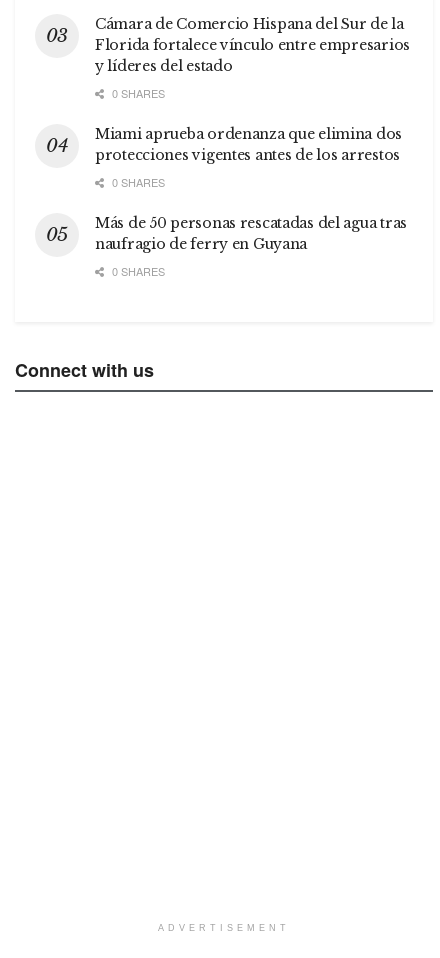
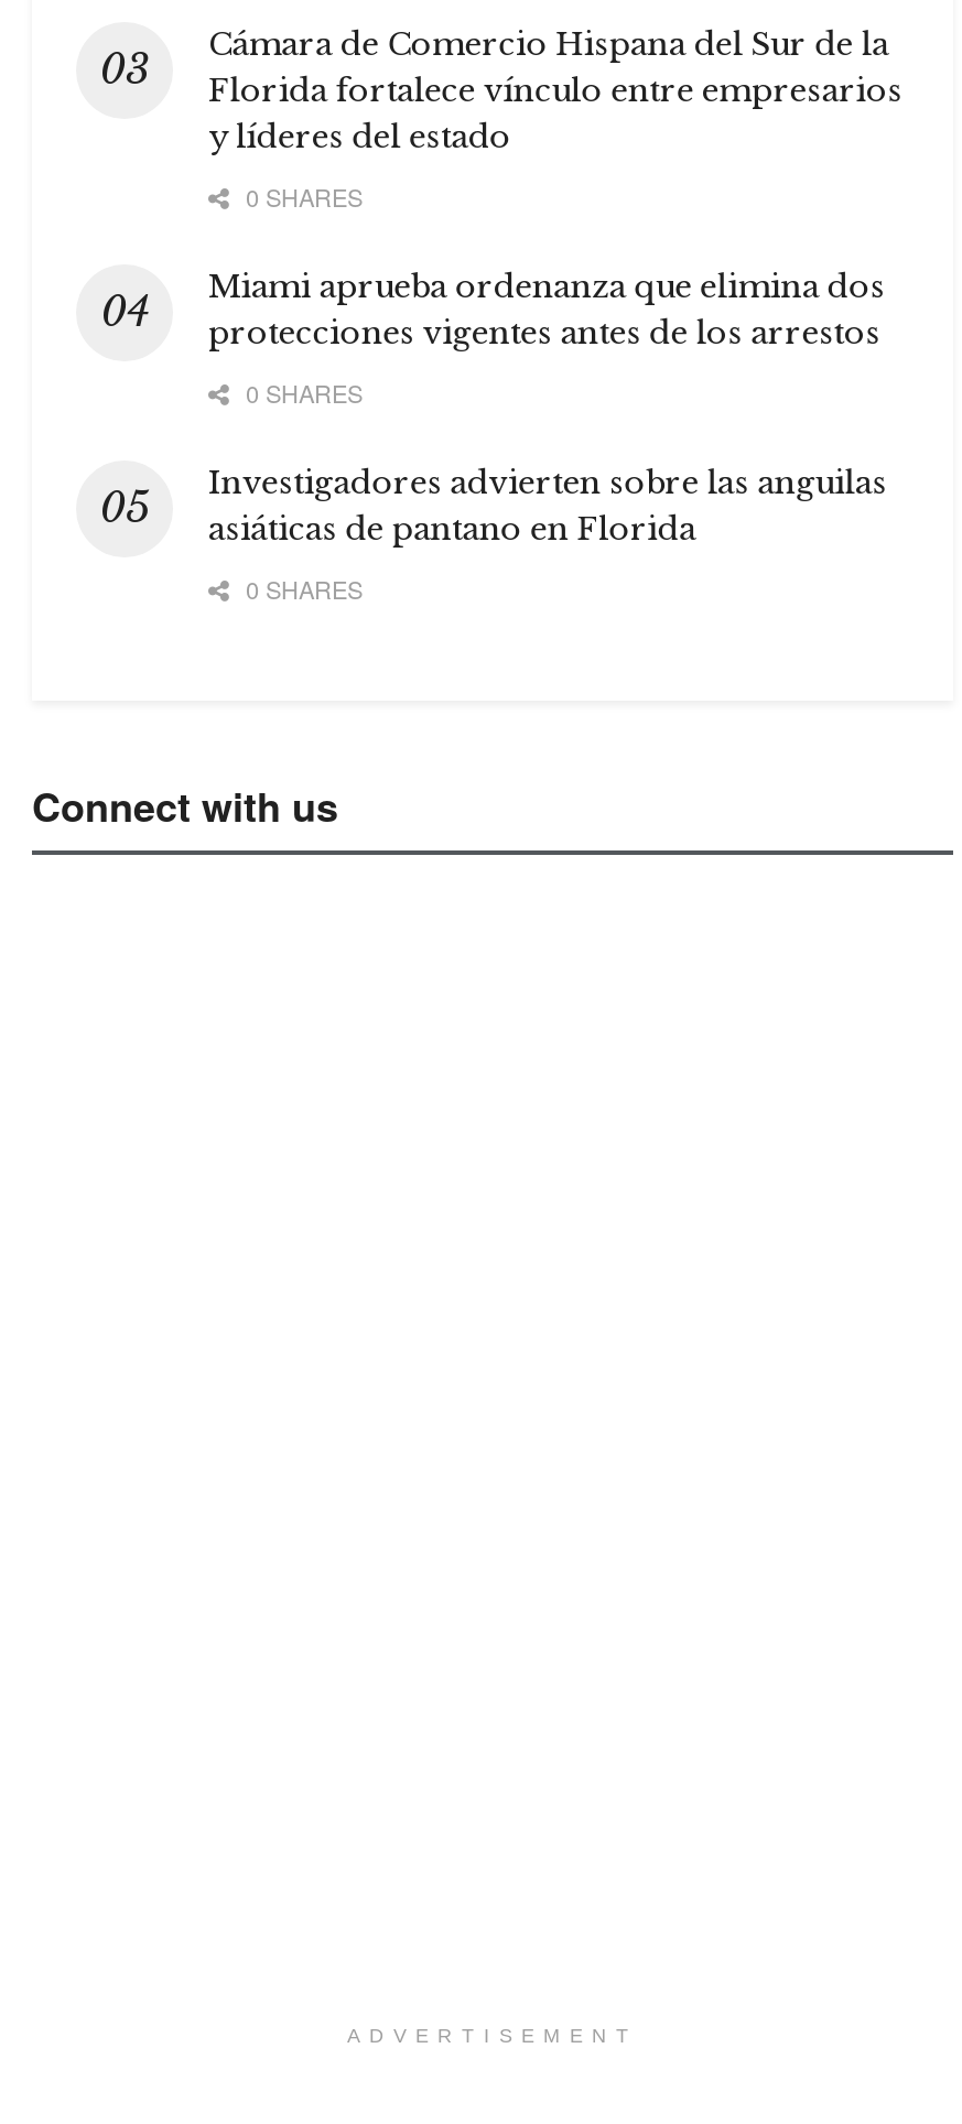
- Más de 50 personas rescatadas del agua tras
- naufragio de ferry en Guyana
+ Investigadores advierten sobre las anguilas
+ asiáticas de pantano en Florida
